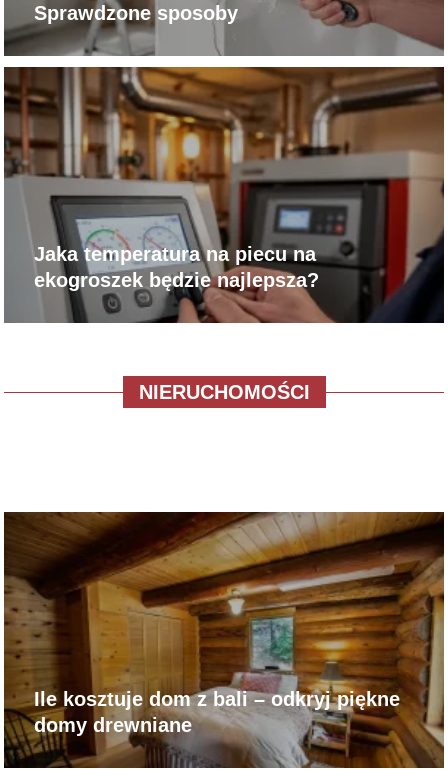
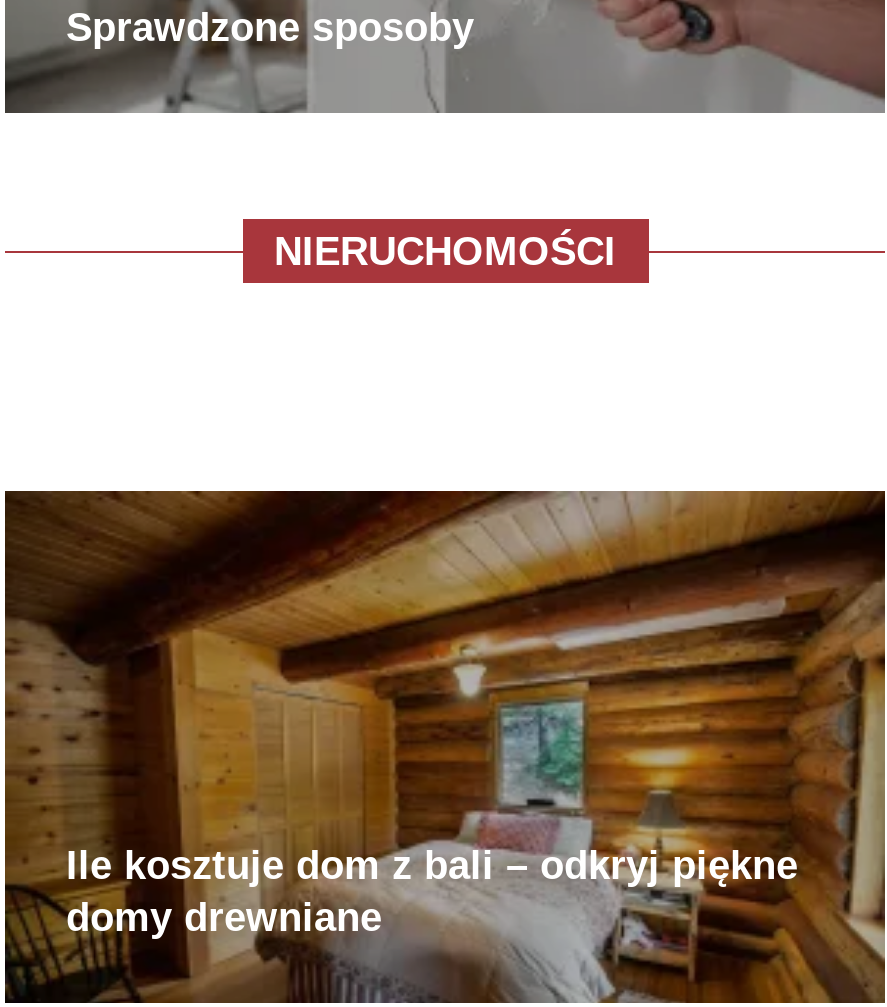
- [image]
- Jaka temperatura na piecu na
- ekogroszek będzie najlepsza?
